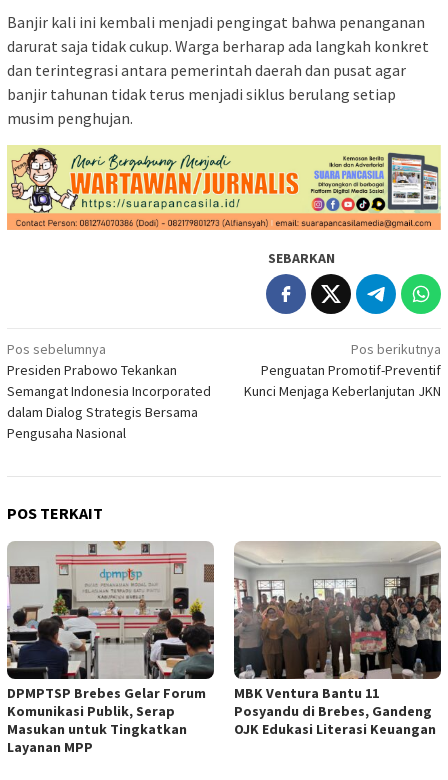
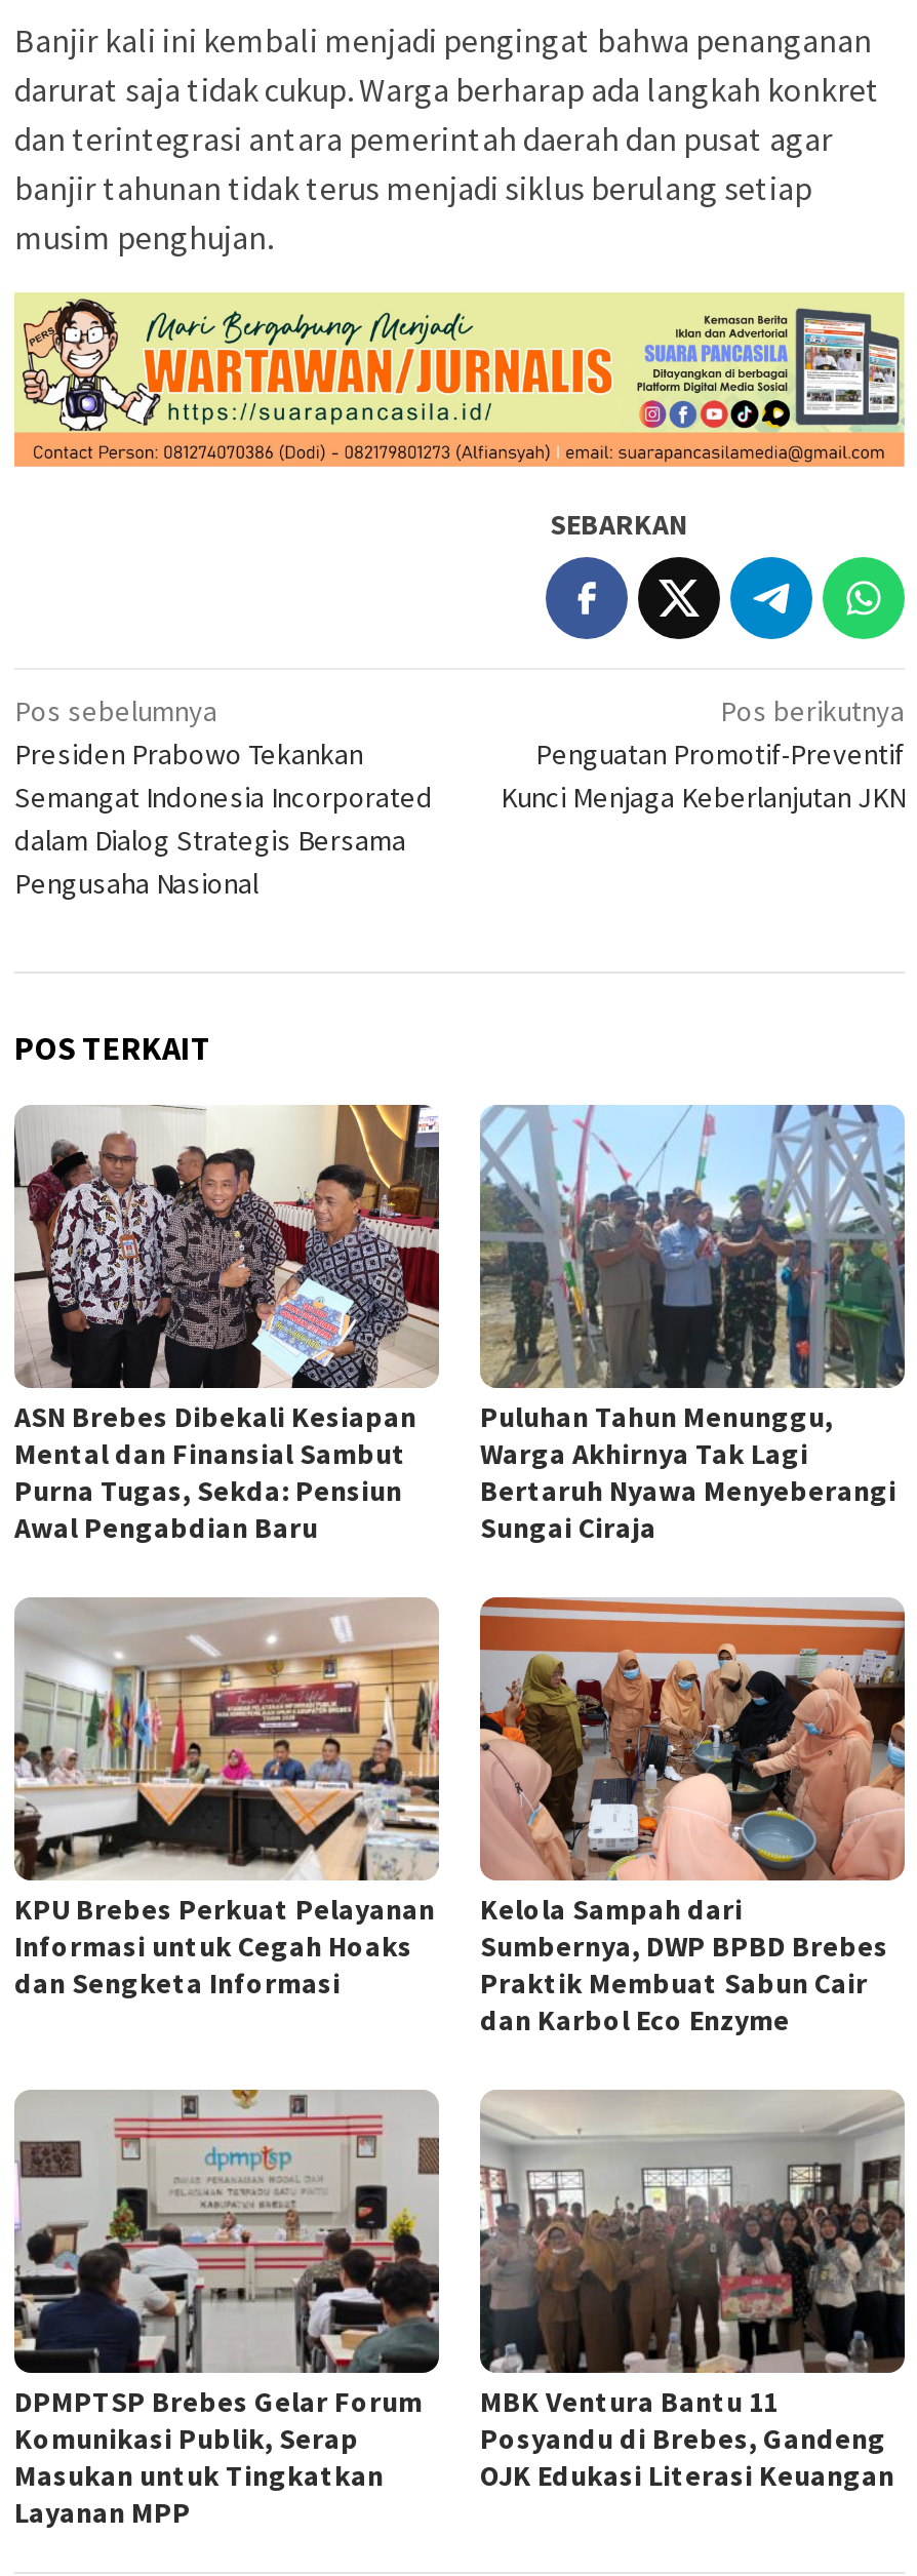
+ [image]
+ ASN Brebes Dibekali Kesiapan
+ Mental dan Finansial Sambut
+ Purna Tugas, Sekda: Pensiun
+ Awal Pengabdian Baru

+ [image]
+ KPU Brebes Perkuat Pelayanan
+ Informasi untuk Cegah Hoaks
+ dan Sengketa Informasi

+ [image]
+ Puluhan Tahun Menunggu,
+ Warga Akhirnya Tak Lagi
+ Bertaruh Nyawa Menyeberangi
+ Sungai Ciraja

+ [image]
+ Kelola Sampah dari
+ Sumbernya, DWP BPBD Brebes
+ Praktik Membuat Sabun Cair
+ dan Karbol Eco Enzyme
